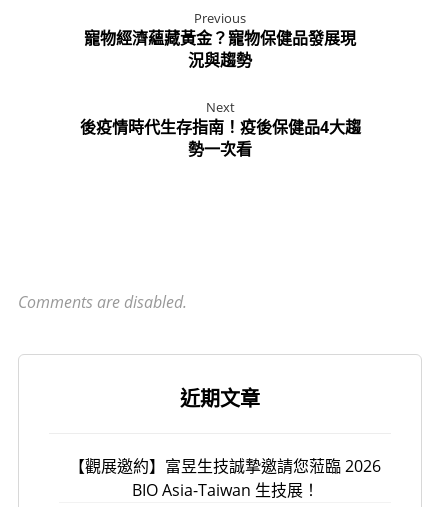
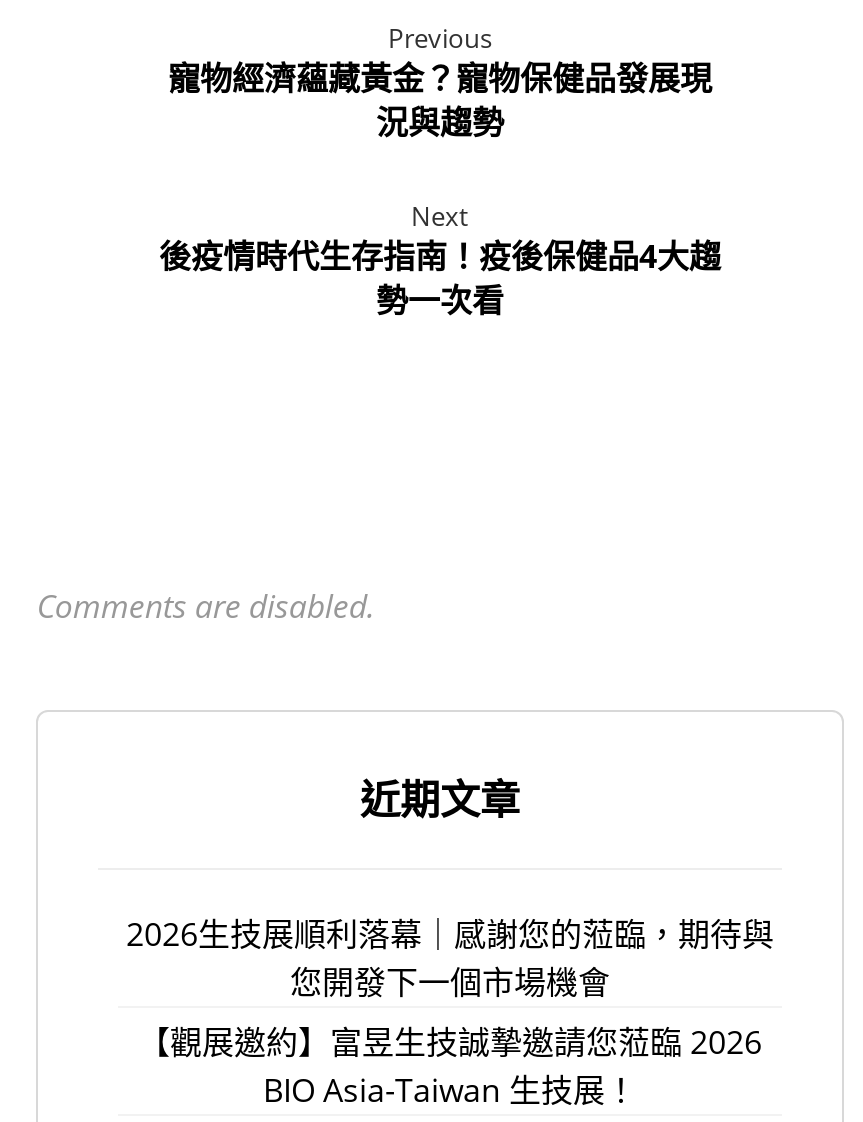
+ 2026生技展順利落幕｜感謝您的蒞臨，期待與
+ 您開發下一個市場機會
